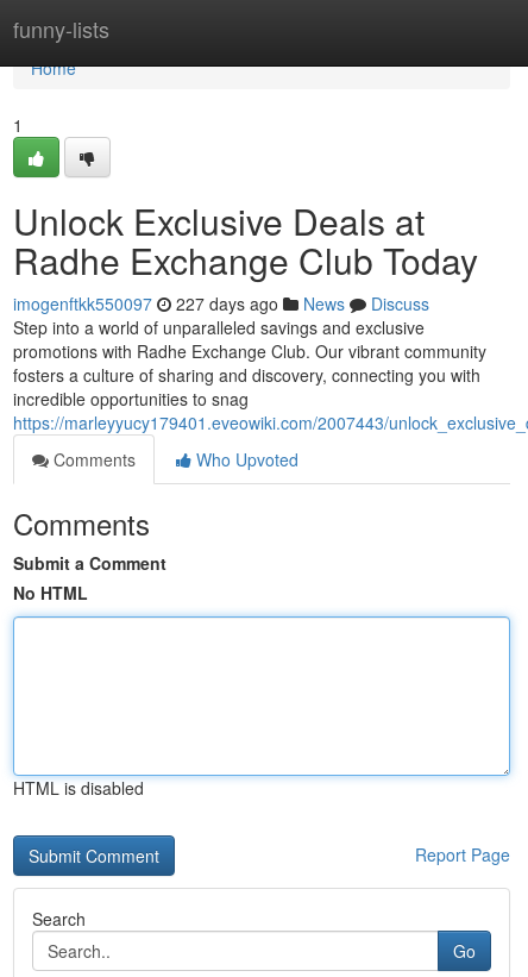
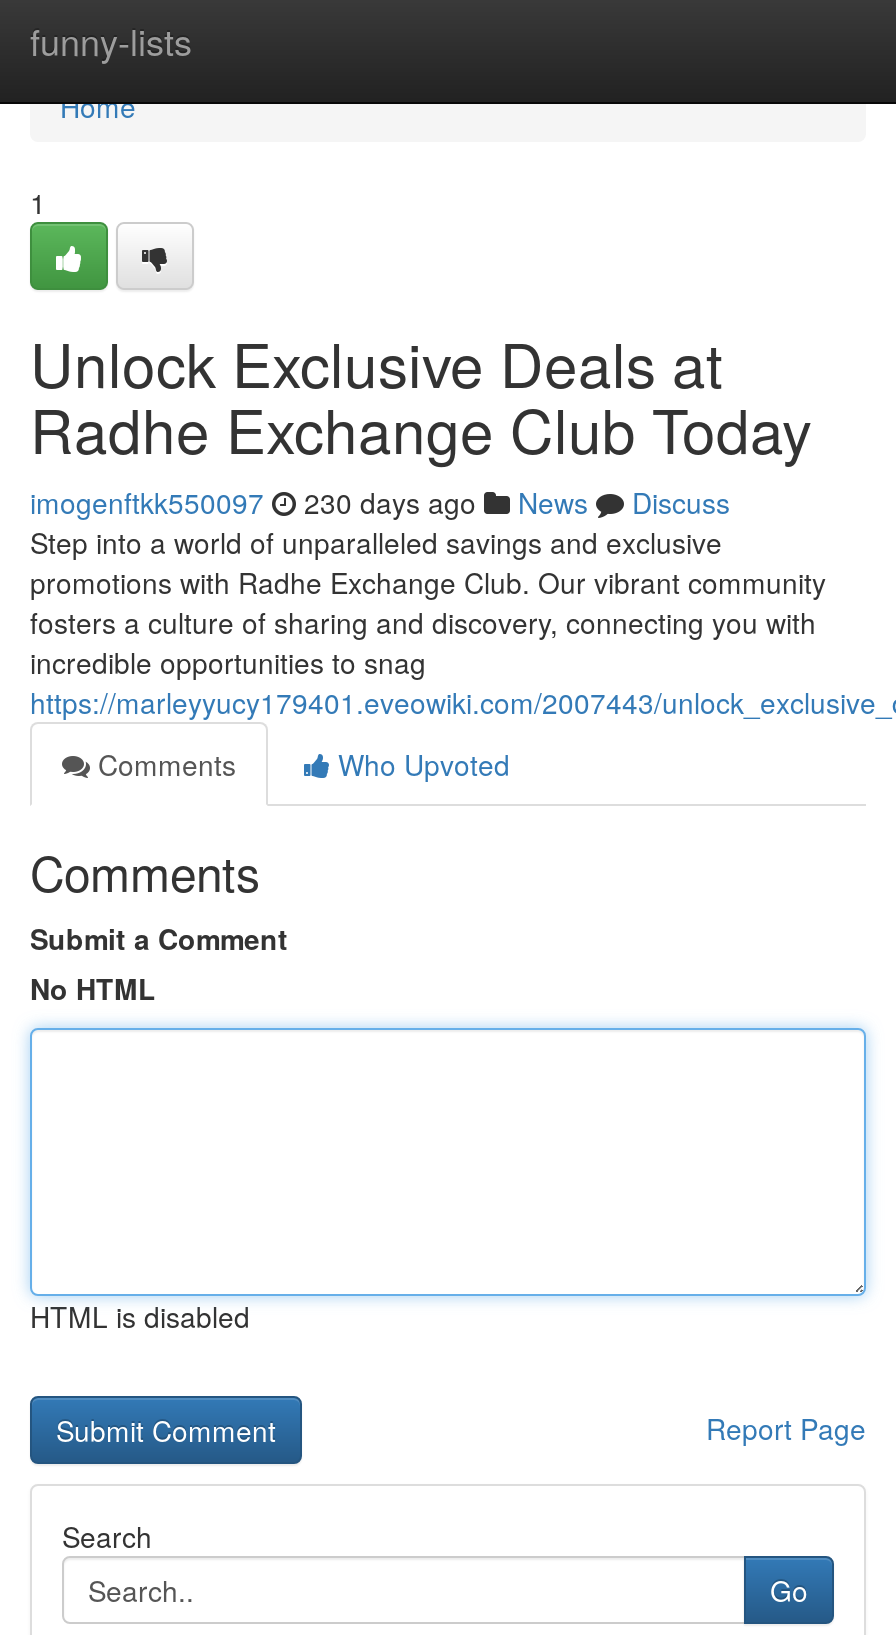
- imogenftkk550097 227 days ago News Discuss
+ imogenftkk550097 230 days ago News Discuss
